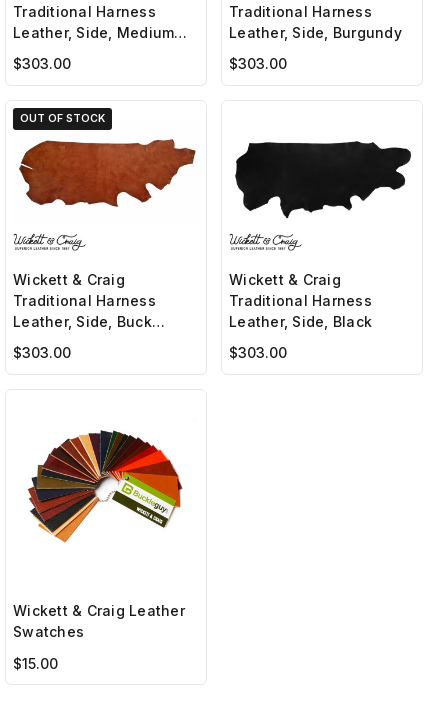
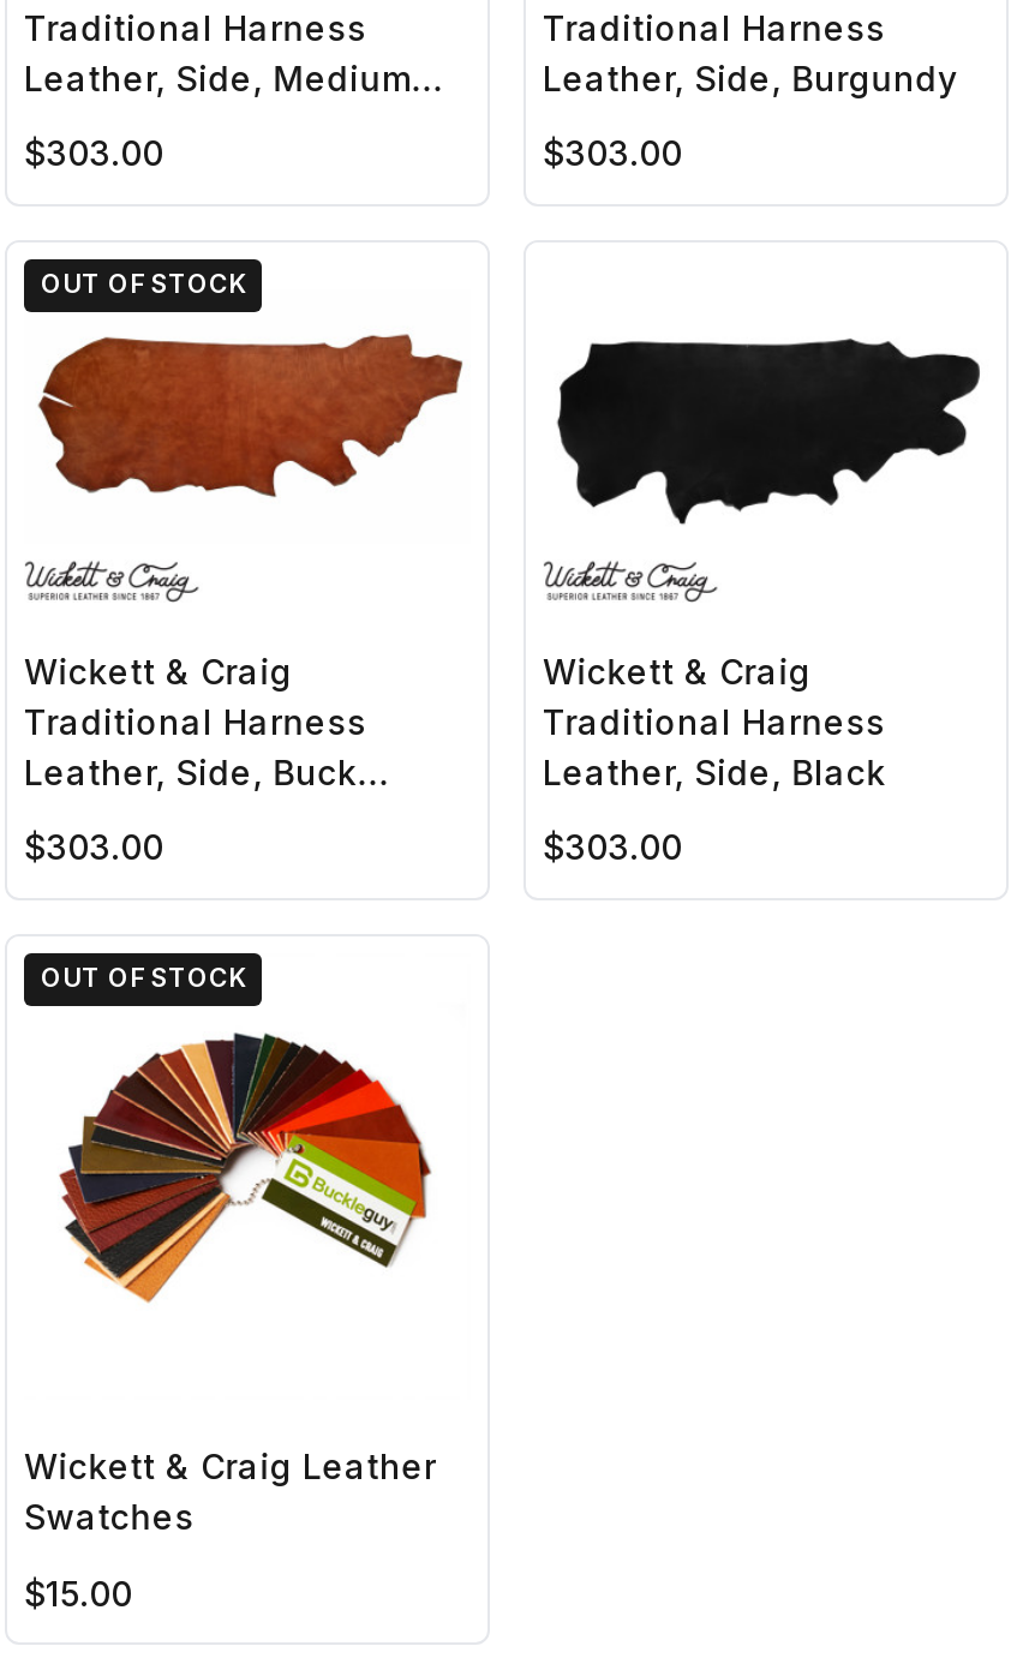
+ OUT OF STOCK
